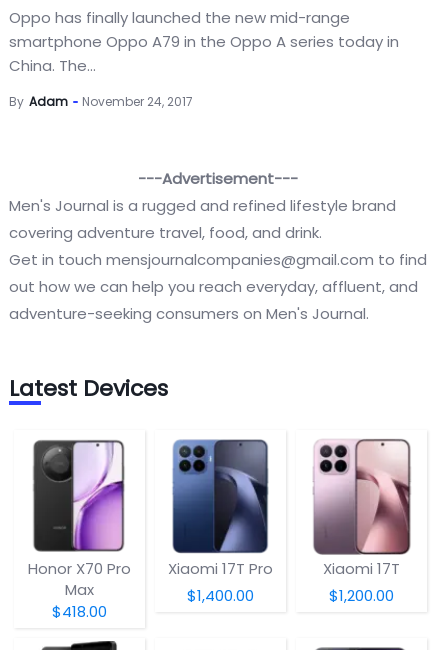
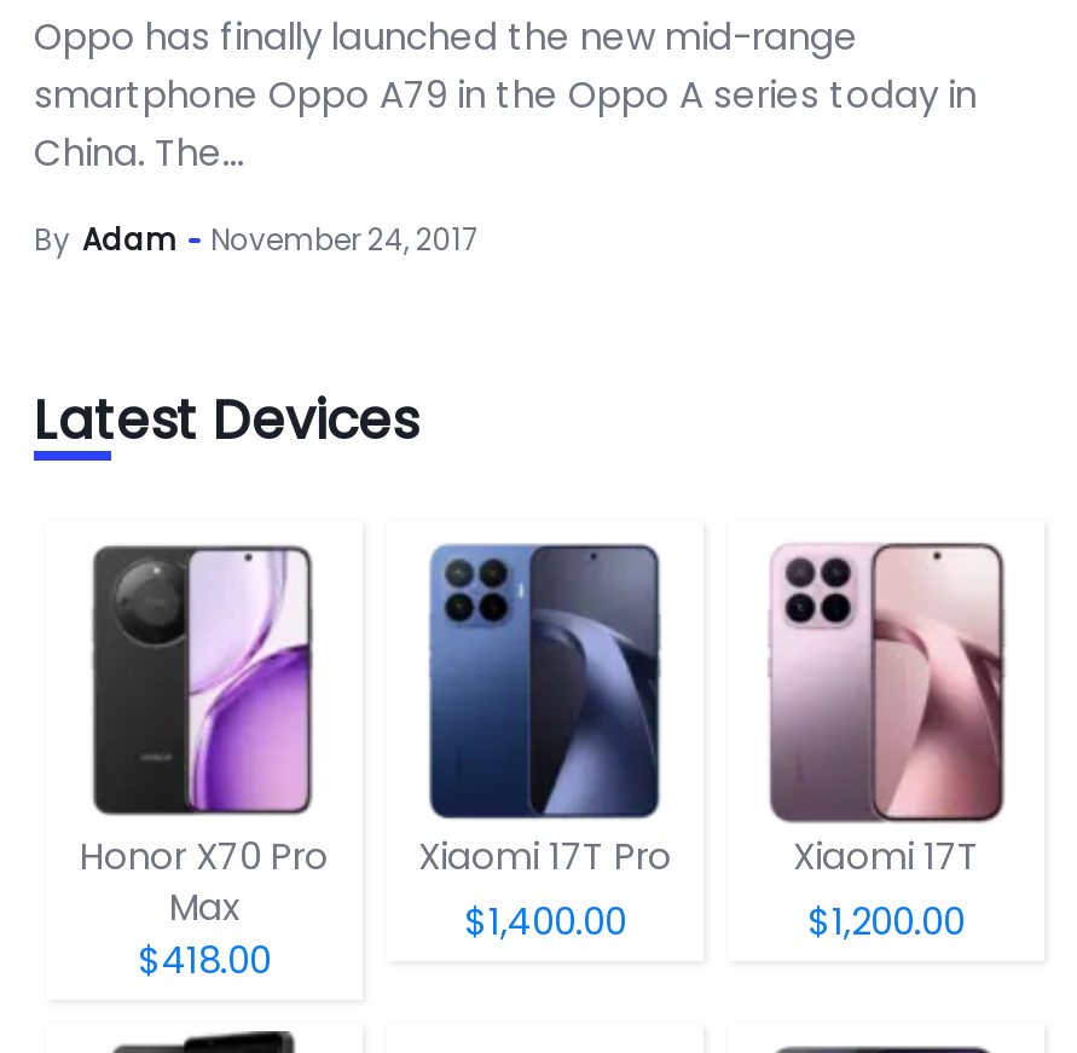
- ---Advertisement---
- Men's Journal is a rugged and refined lifestyle brand
- covering adventure travel, food, and drink.
- Get in touch mensjournalcompanies@gmail.com to find
- out how we can help you reach everyday, affluent, and
- adventure-seeking consumers on Men's Journal.
